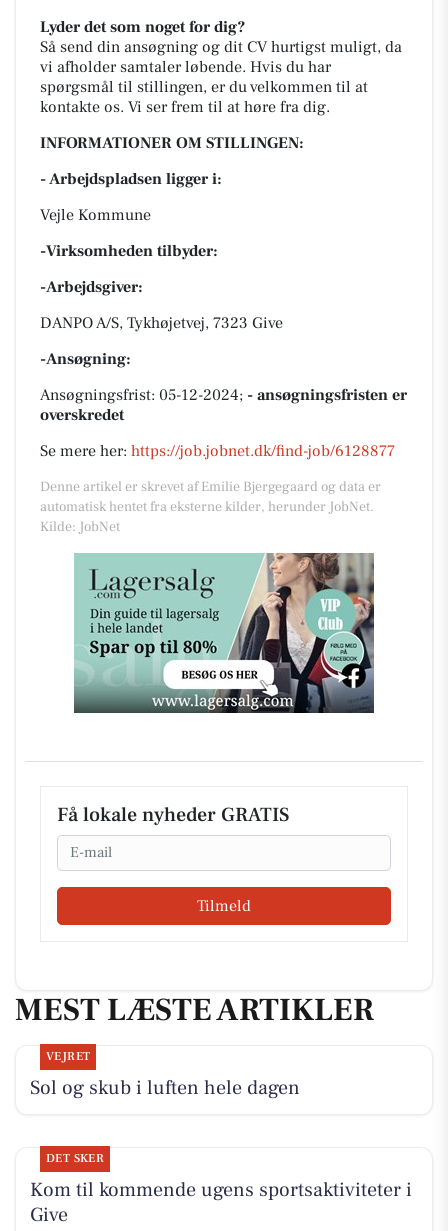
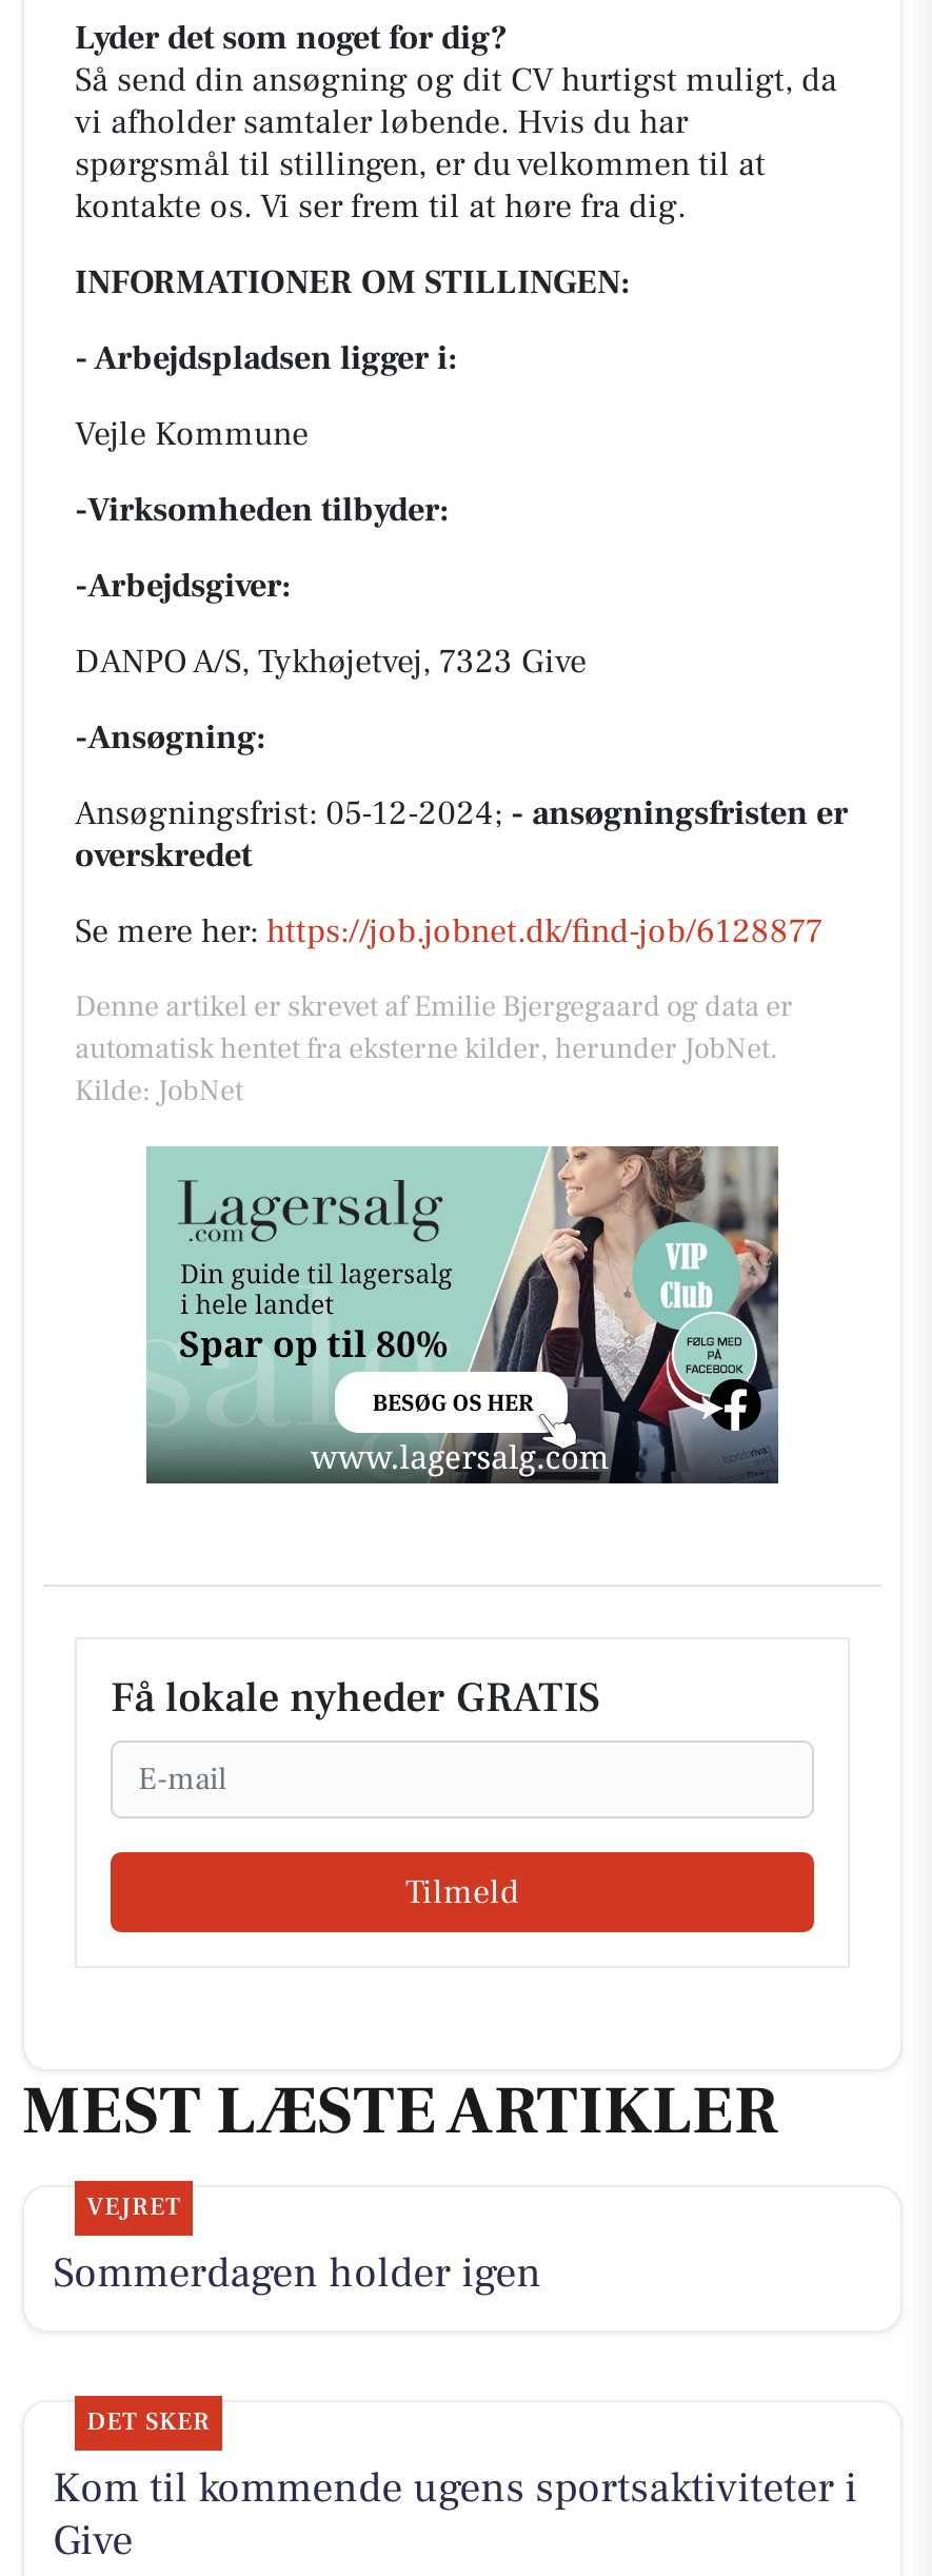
- Sol og skub i luften hele dagen
+ Sommerdagen holder igen
